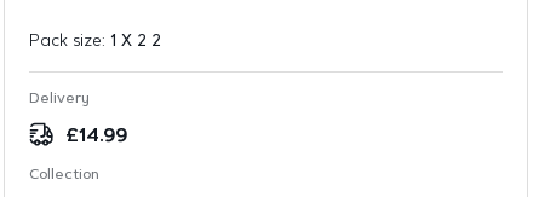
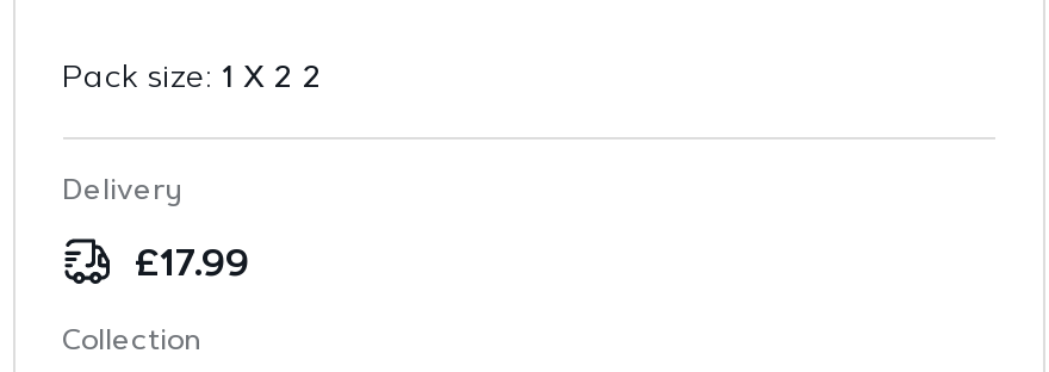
- £14.99
+ £17.99
